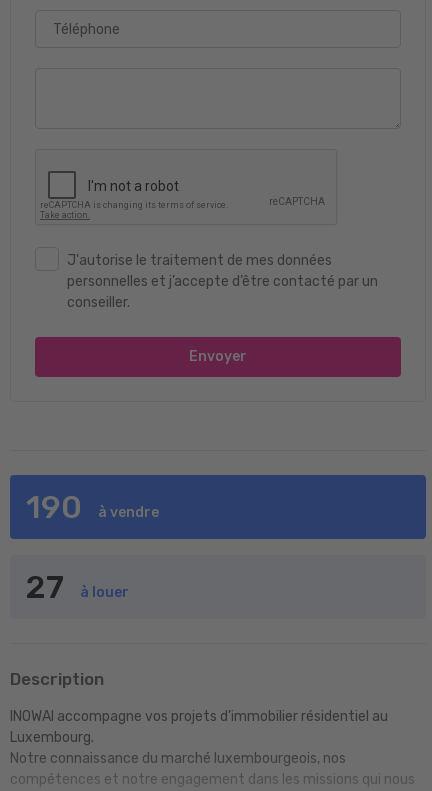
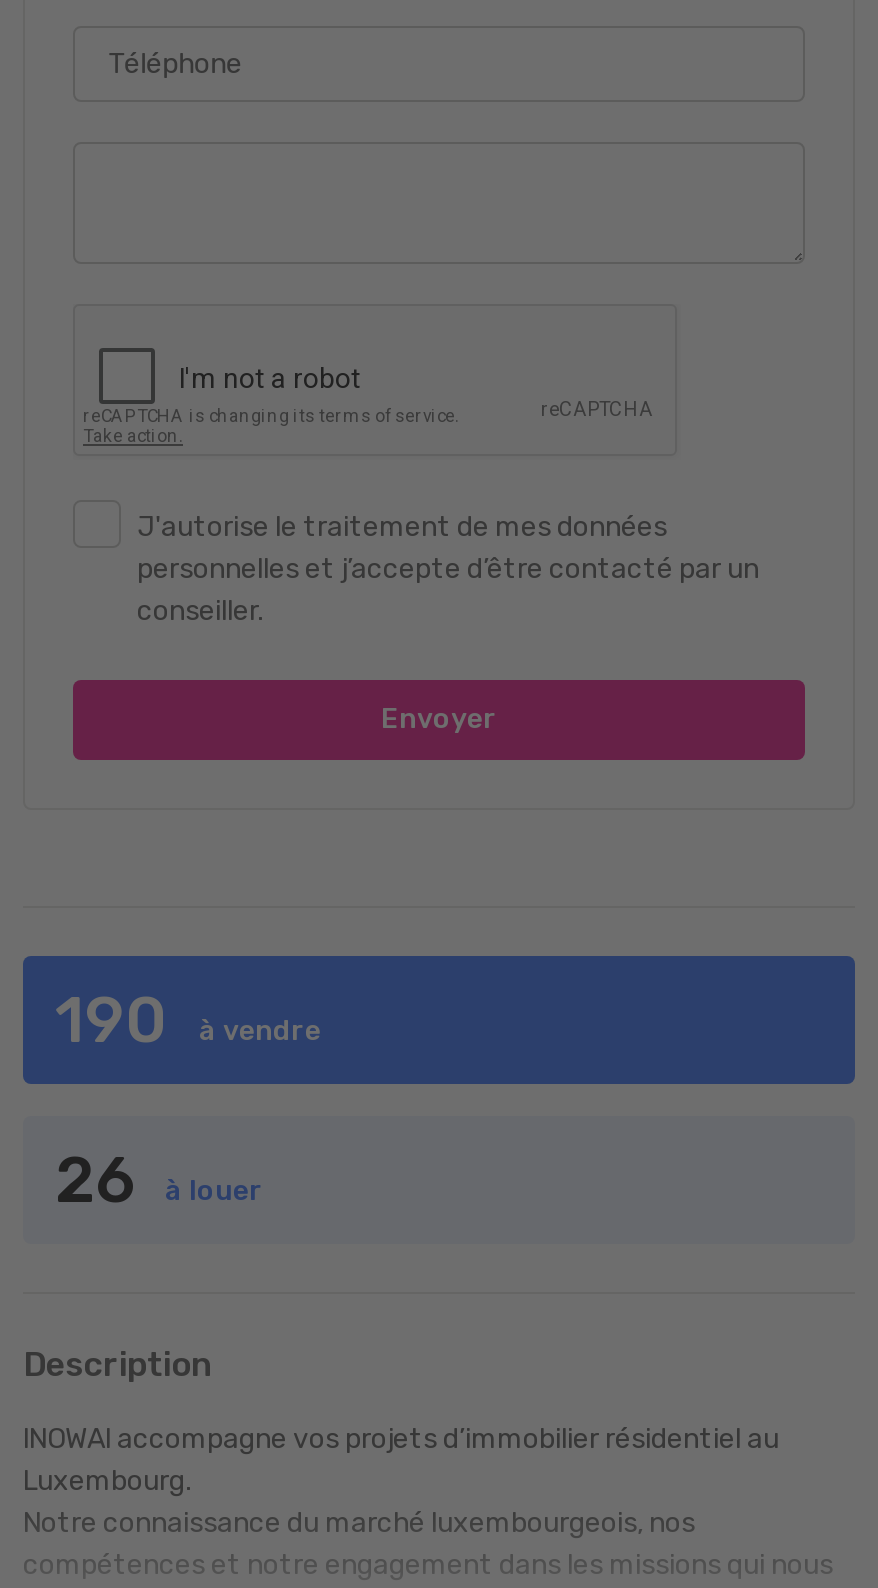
- 27
+ 26
